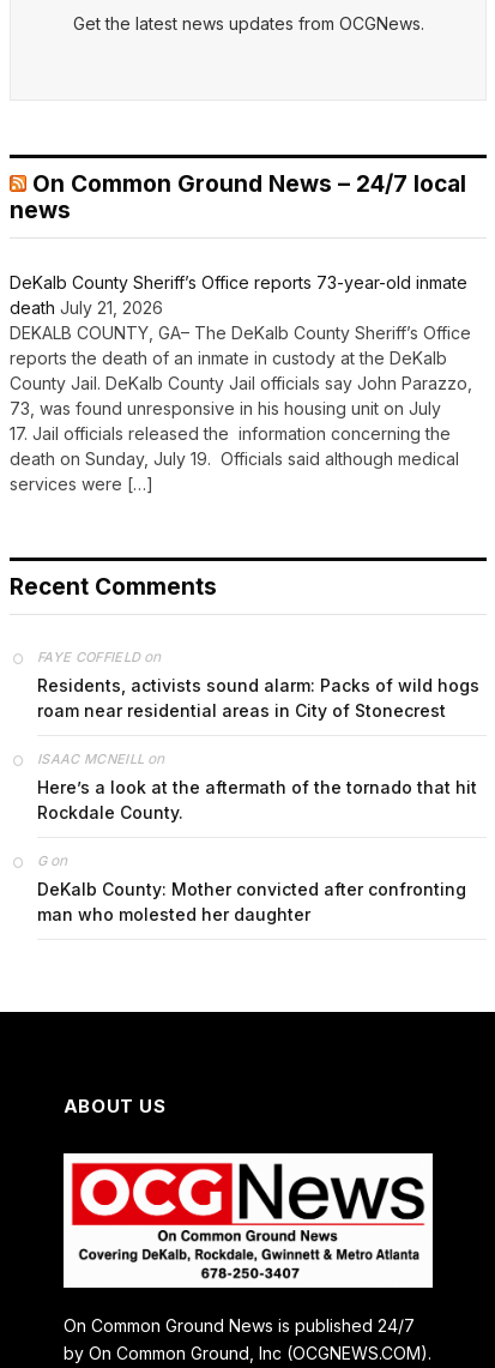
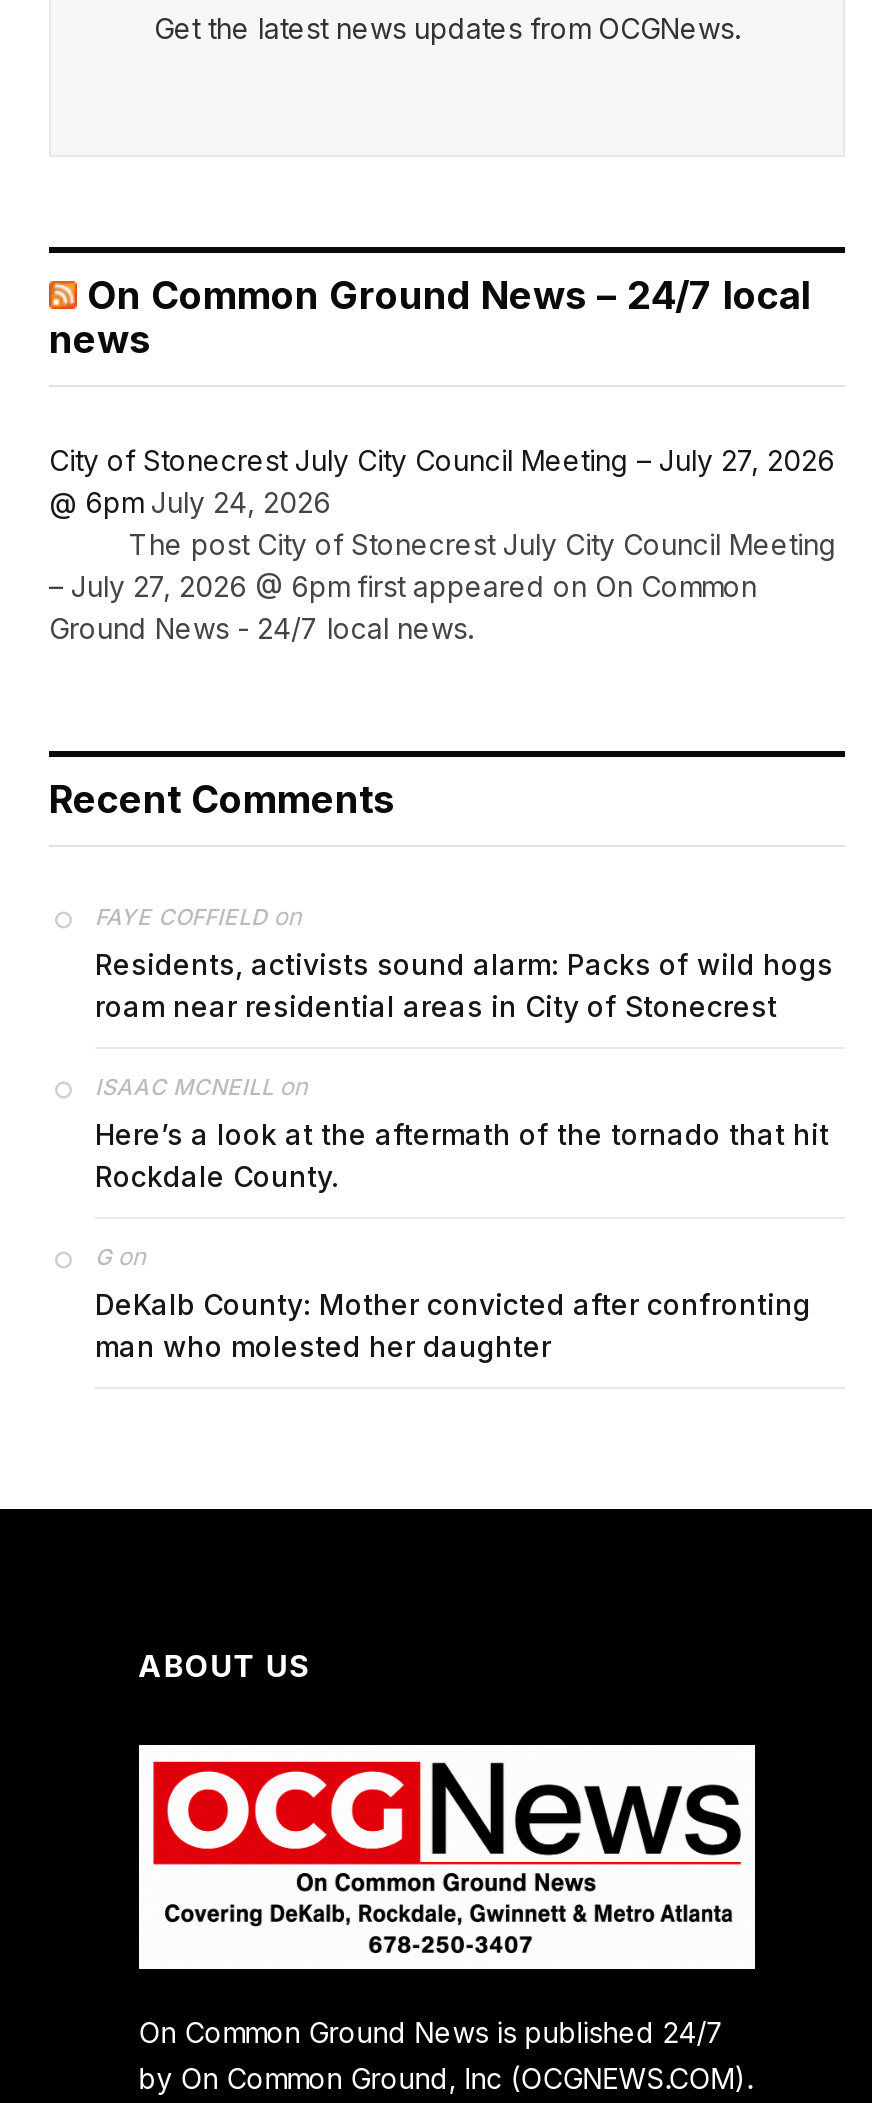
- DeKalb County Sheriff’s Office reports 73-year-old inmate
- death July 21, 2026
- DEKALB COUNTY, GA– The DeKalb County Sheriff’s Office
- reports the death of an inmate in custody at the DeKalb
- County Jail. DeKalb County Jail officials say John Parazzo,
- 73, was found unresponsive in his housing unit on July
- 17. Jail officials released the information concerning the
- death on Sunday, July 19. Officials said although medical
- services were […]
+ City of Stonecrest July City Council Meeting – July 27, 2026
+ @ 6pm July 24, 2026
+ The post City of Stonecrest July City Council Meeting
+ – July 27, 2026 @ 6pm first appeared on On Common
+ Ground News - 24/7 local news.
